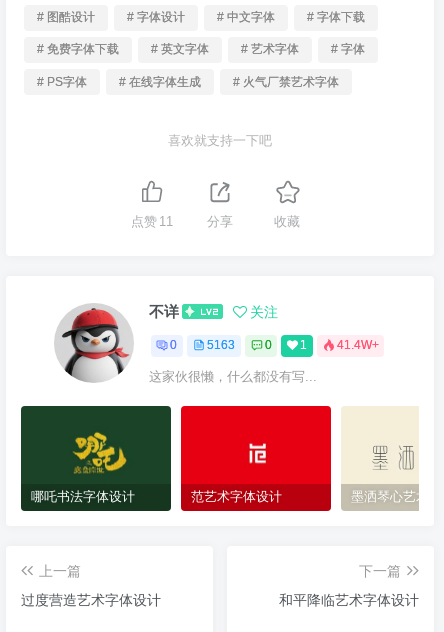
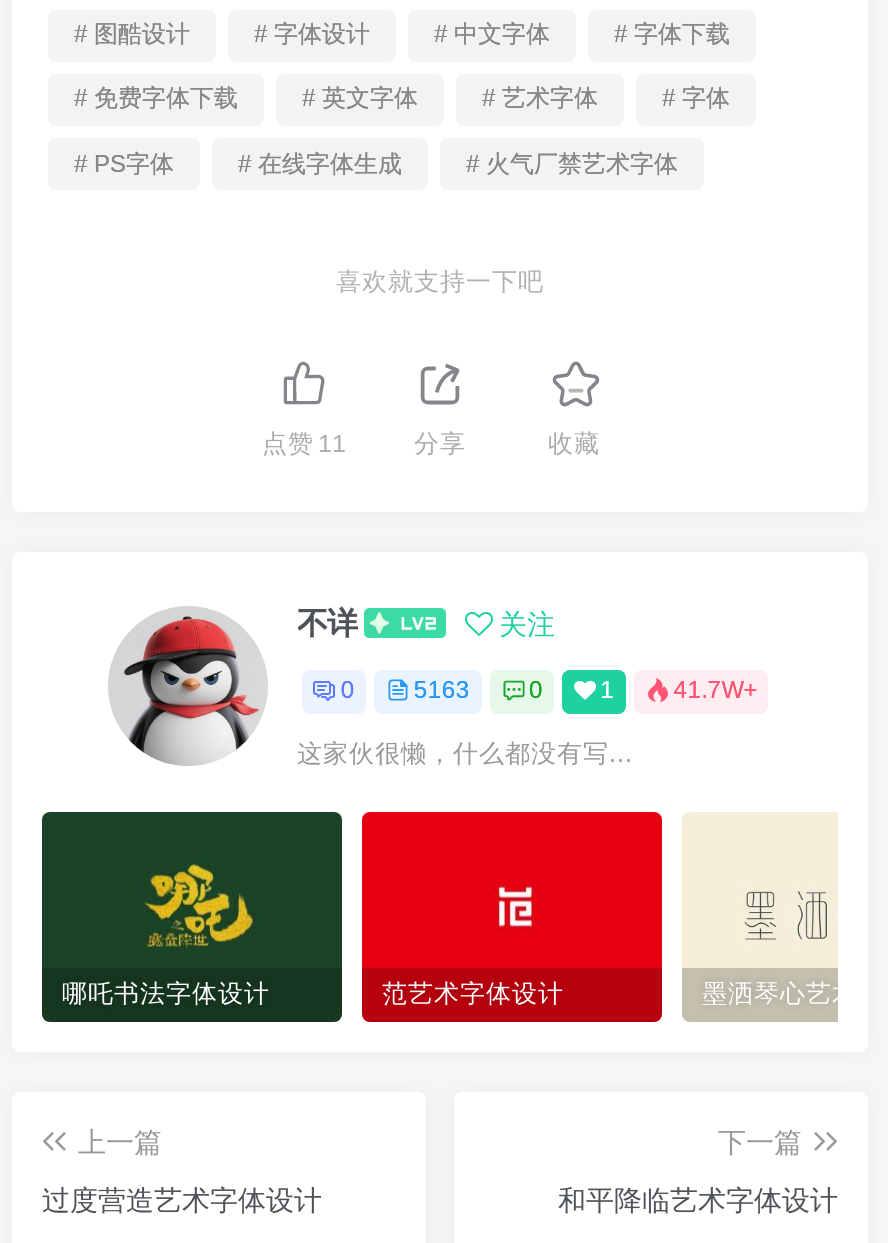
- 41.4W+
+ 41.7W+
